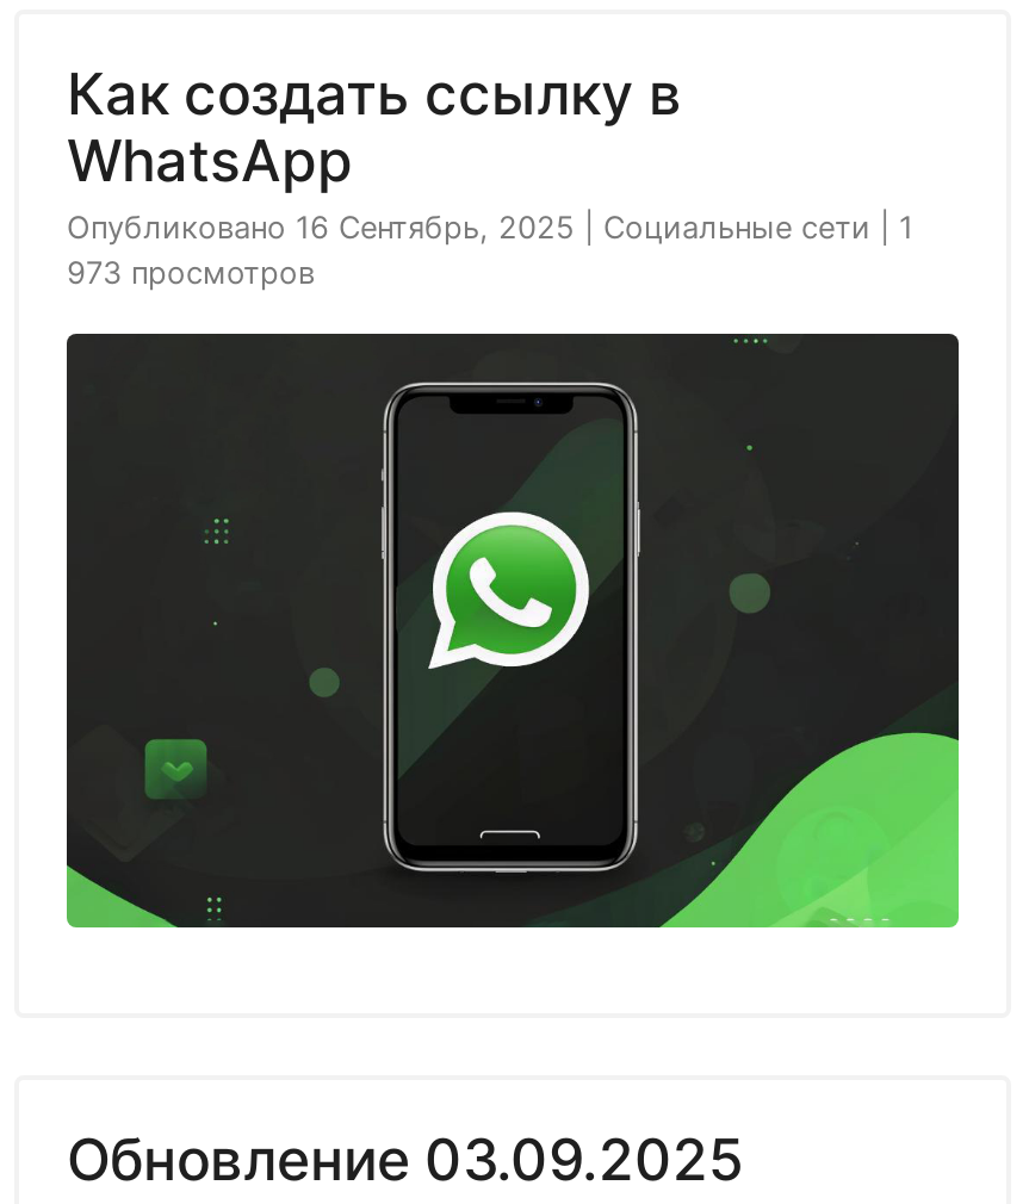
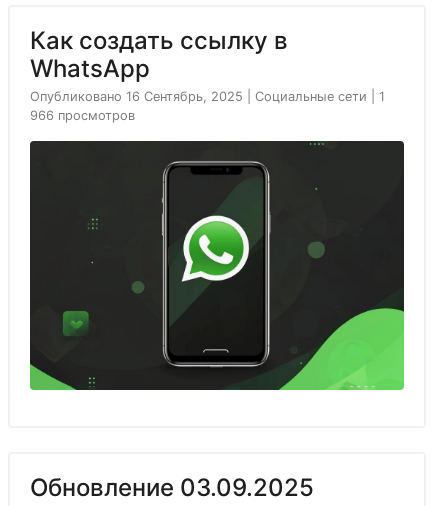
- 973 просмотров
+ 966 просмотров
